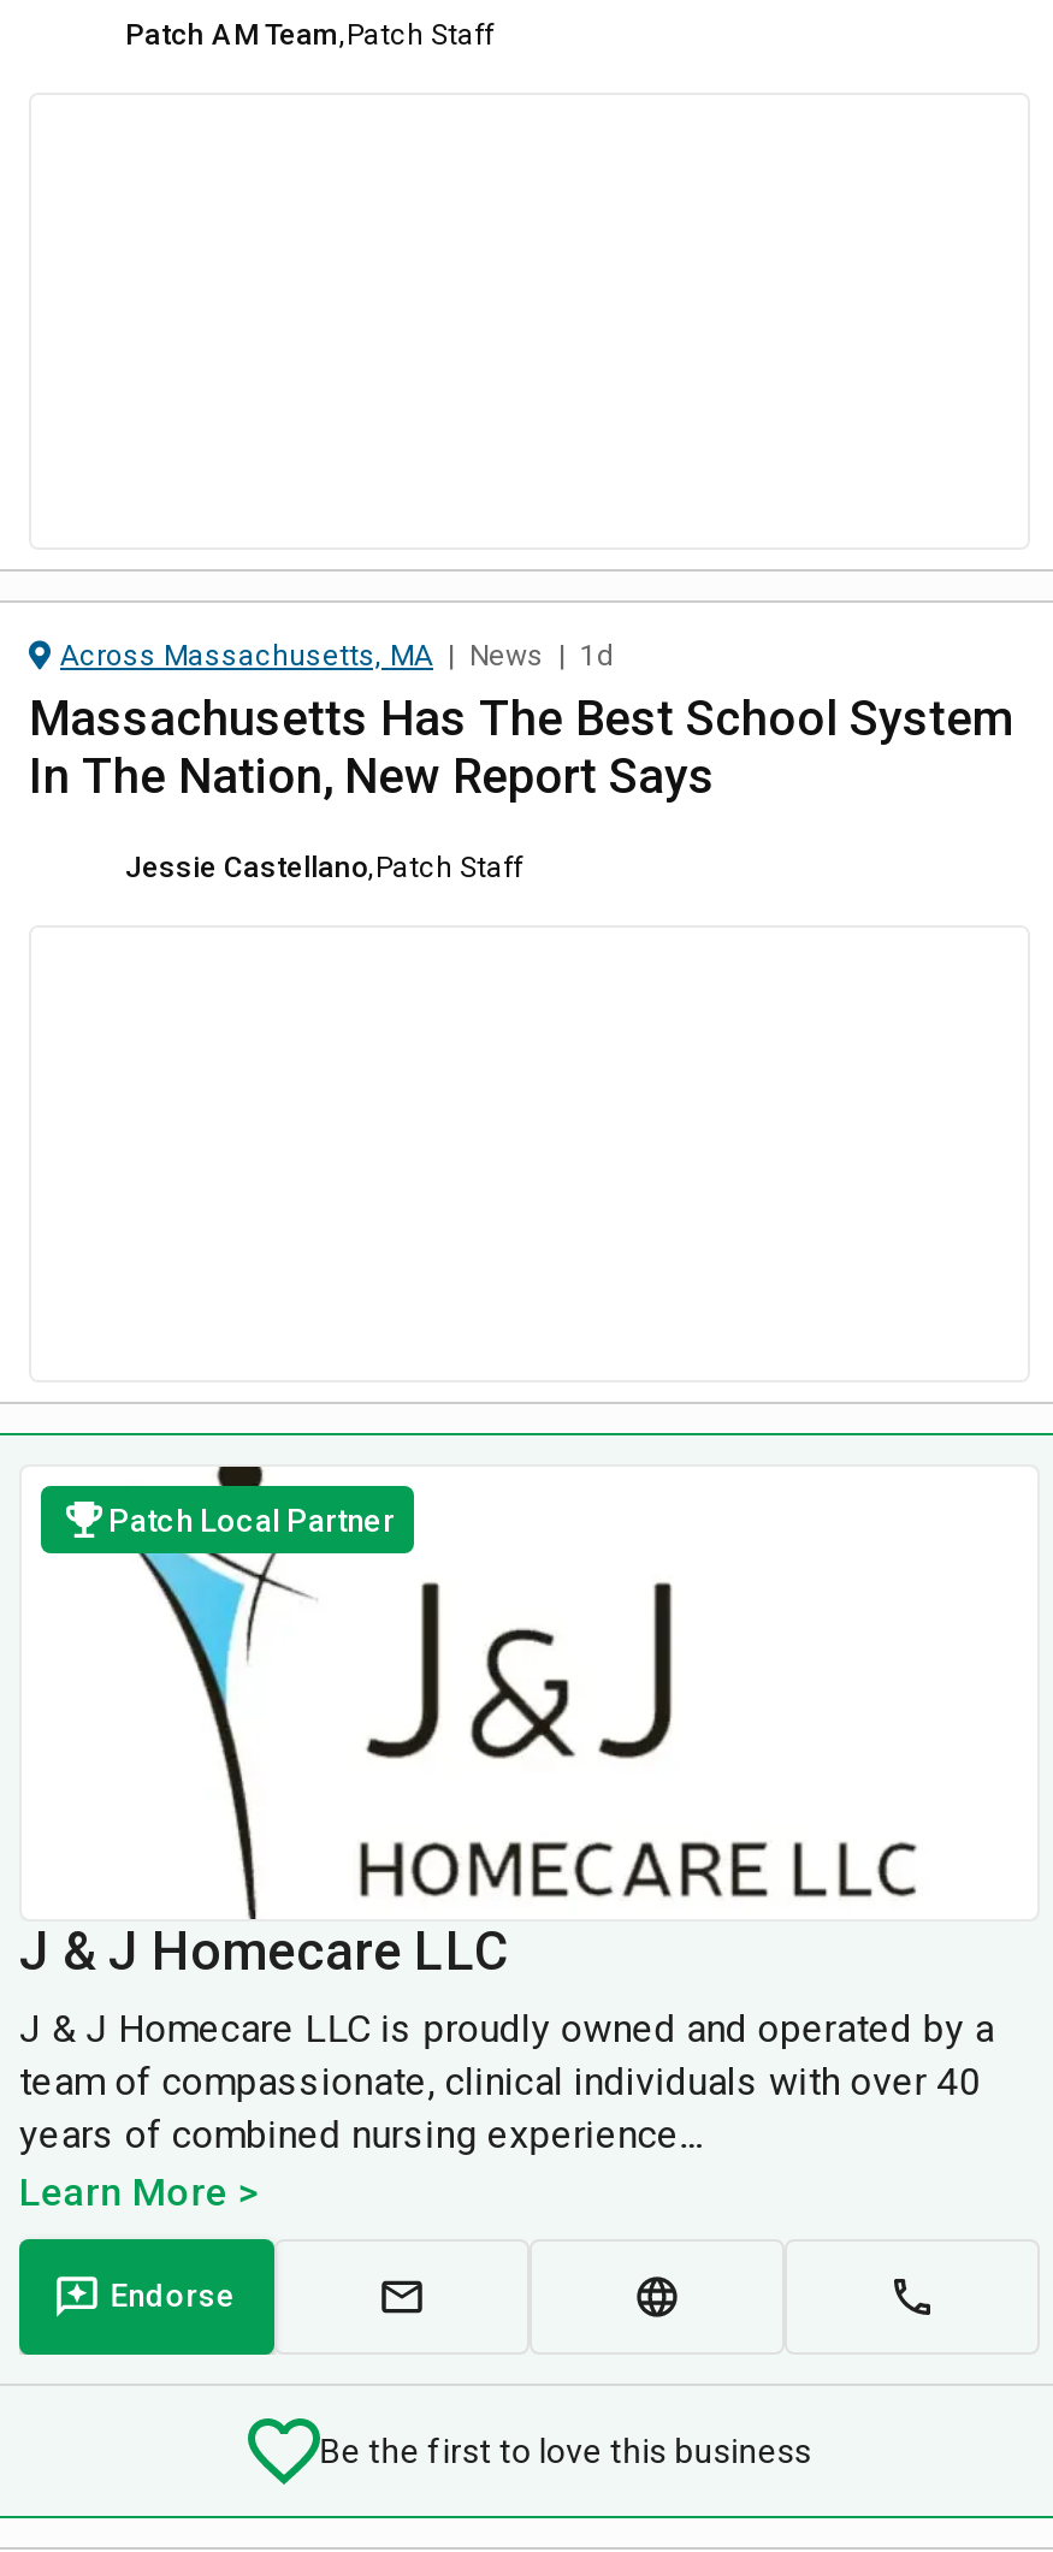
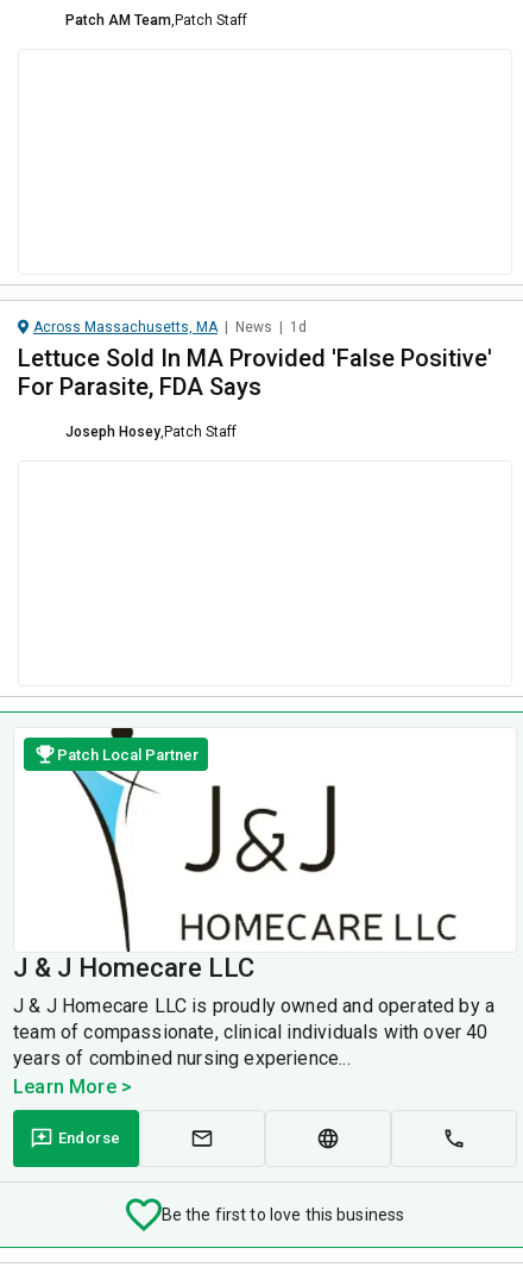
- Massachusetts Has The Best School System
- In The Nation, New Report Says
+ Lettuce Sold In MA Provided 'False Positive'
+ For Parasite, FDA Says

- Jessie Castellano, Patch Staff
+ Joseph Hosey, Patch Staff
